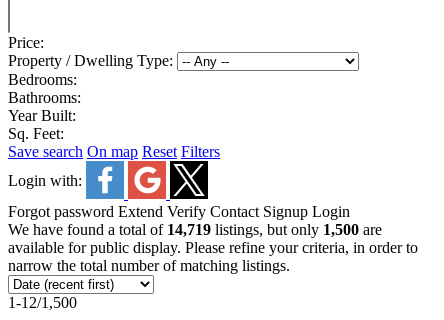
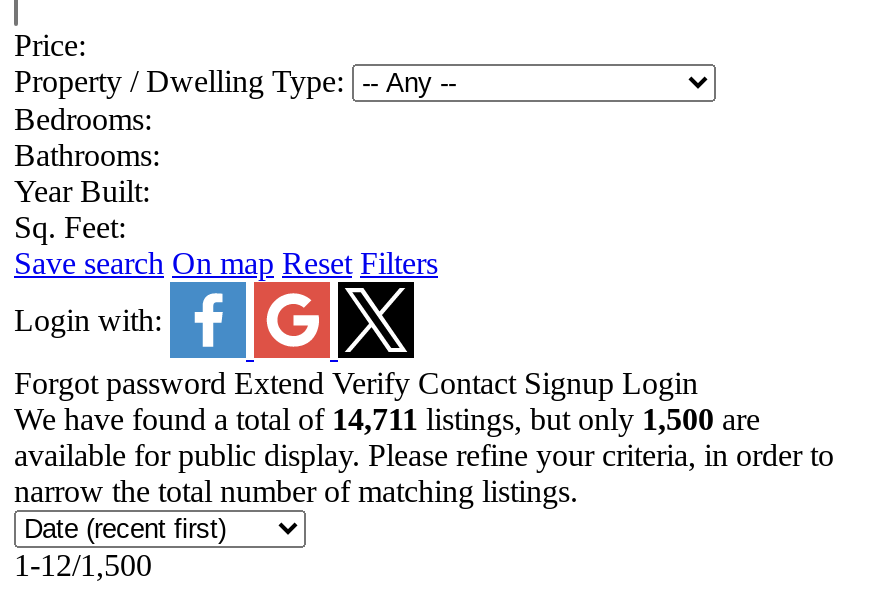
- We have found a total of 14,719 listings, but only 1,500 are
+ We have found a total of 14,711 listings, but only 1,500 are
